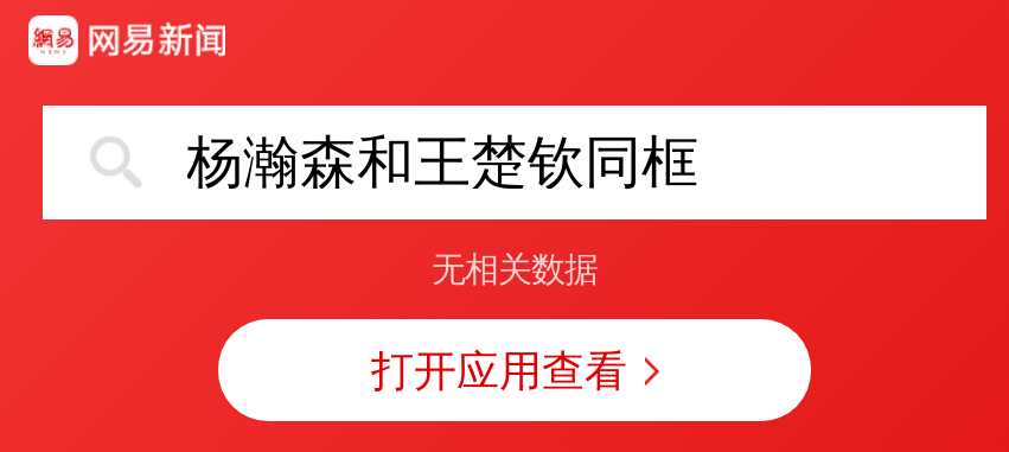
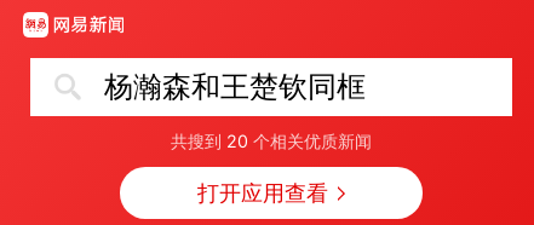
- 无相关数据
+ 共搜到20个相关优质新闻
